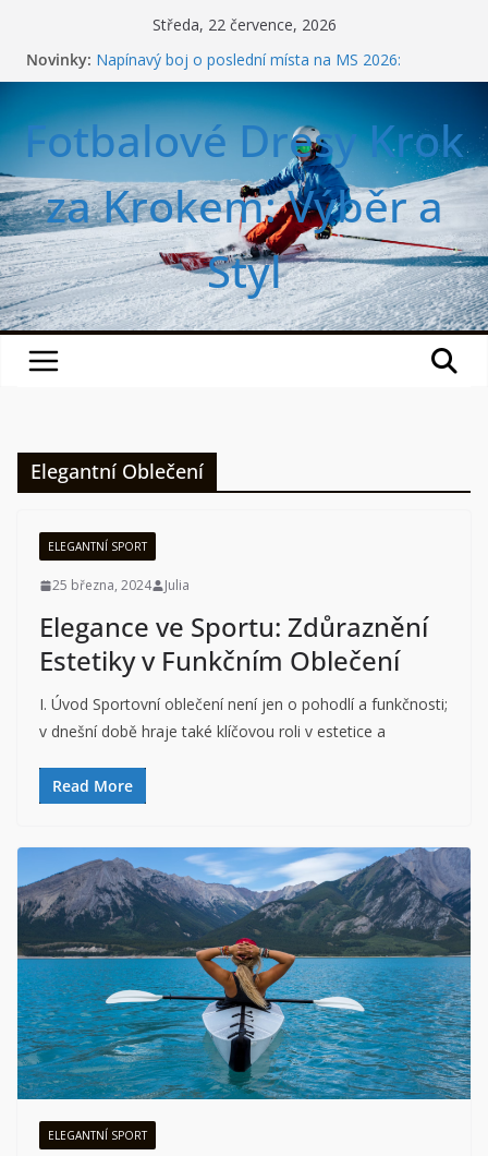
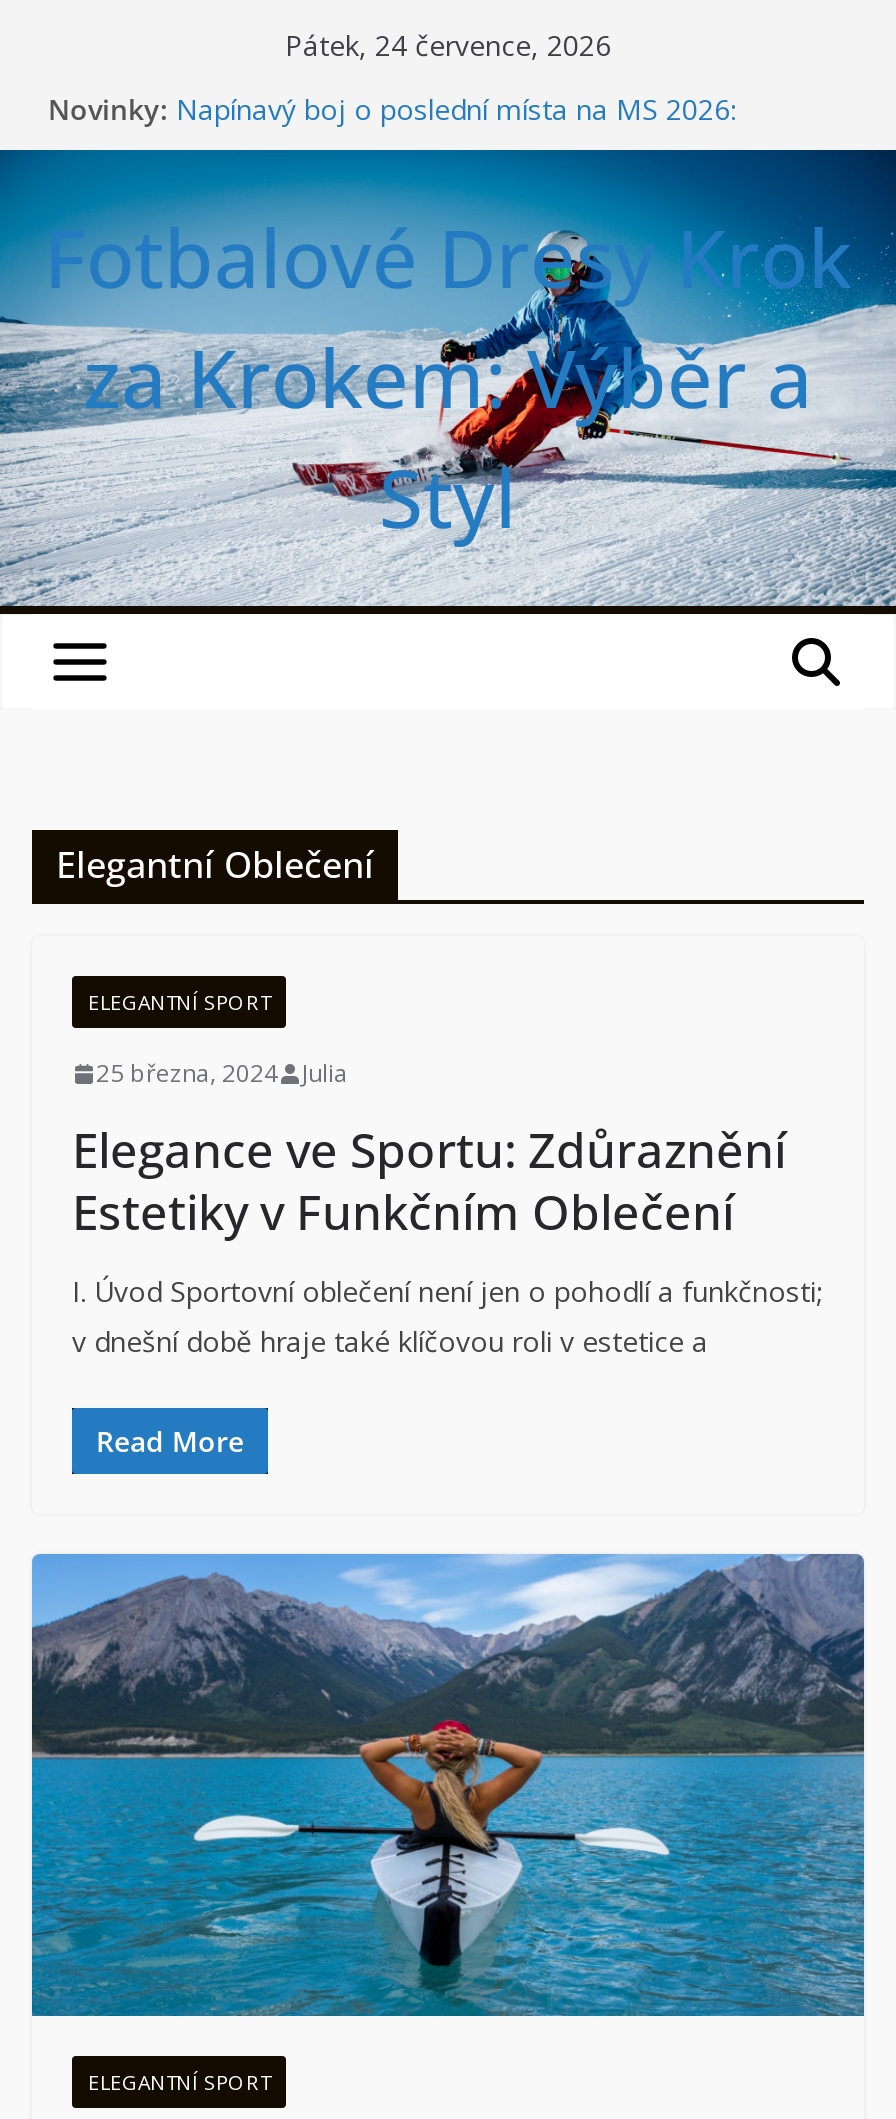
- Středa, 22 července, 2026
+ Pátek, 24 července, 2026
